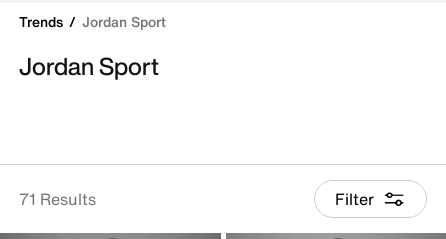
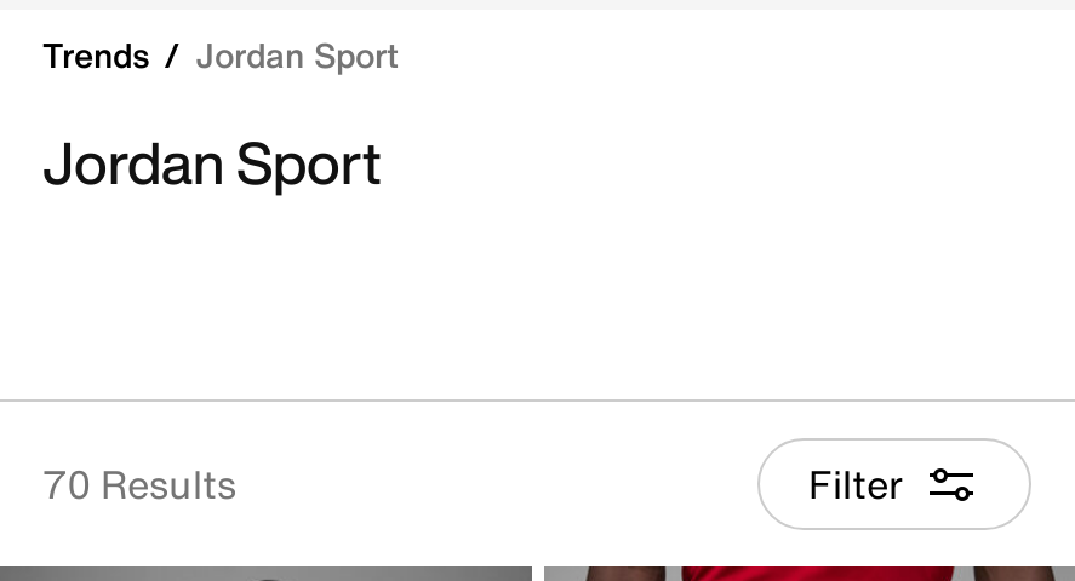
- 71 Results
+ 70 Results
